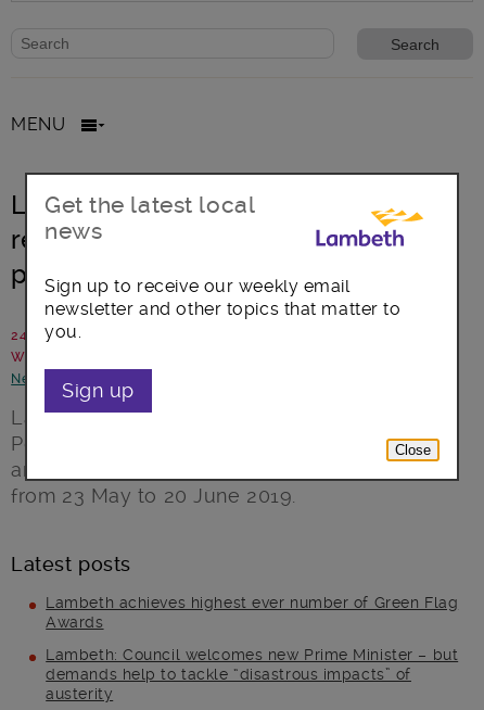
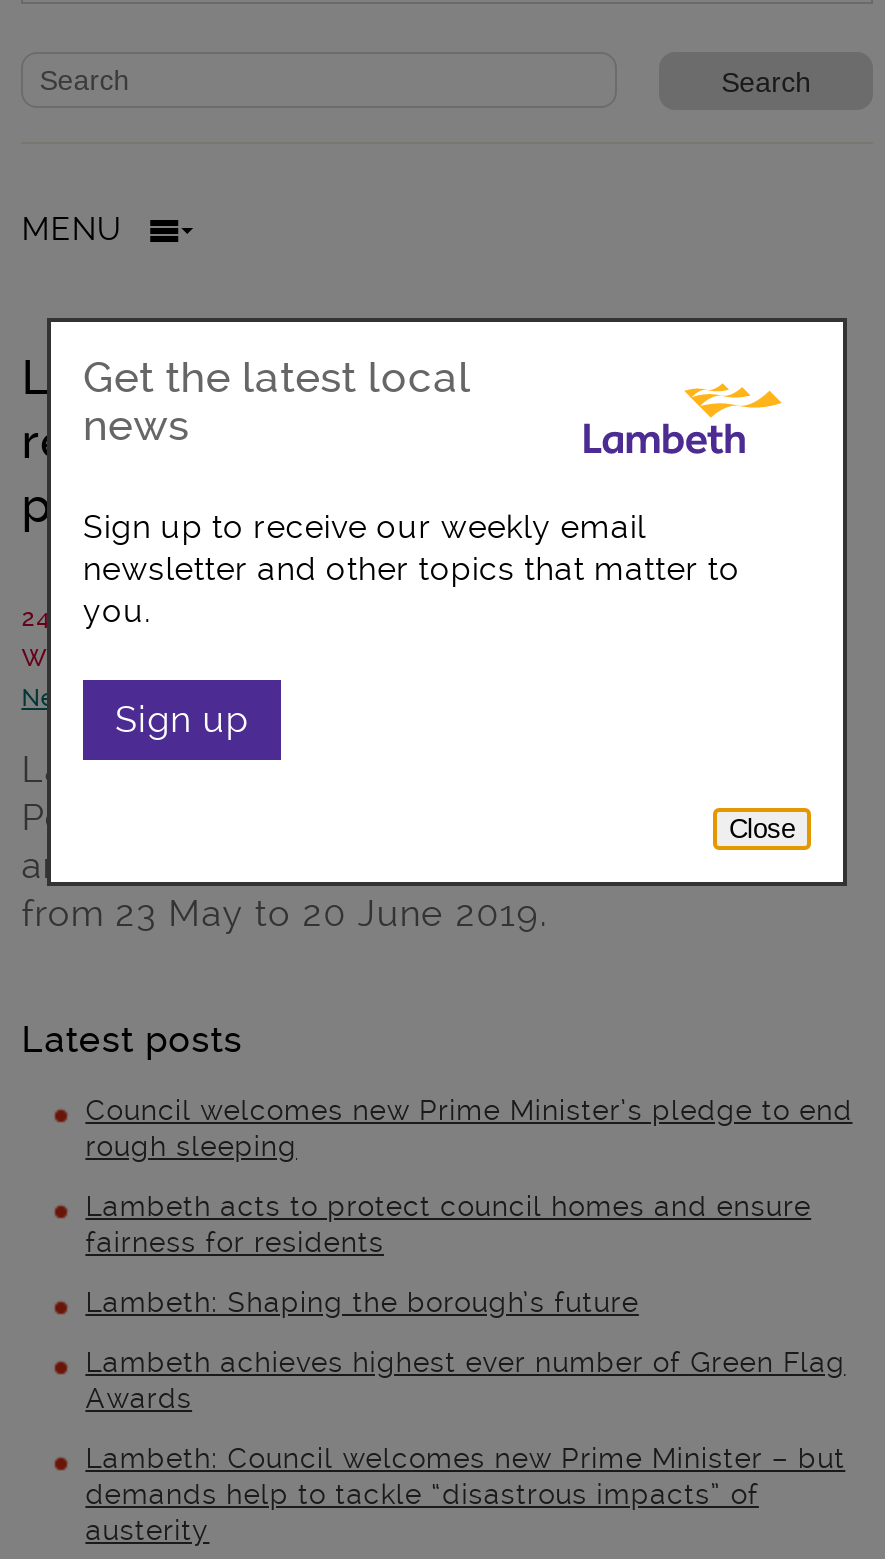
+ Council welcomes new Prime Minister’s pledge to end
+ rough sleeping
+ Lambeth acts to protect council homes and ensure
+ fairness for residents
+ Lambeth: Shaping the borough’s future
